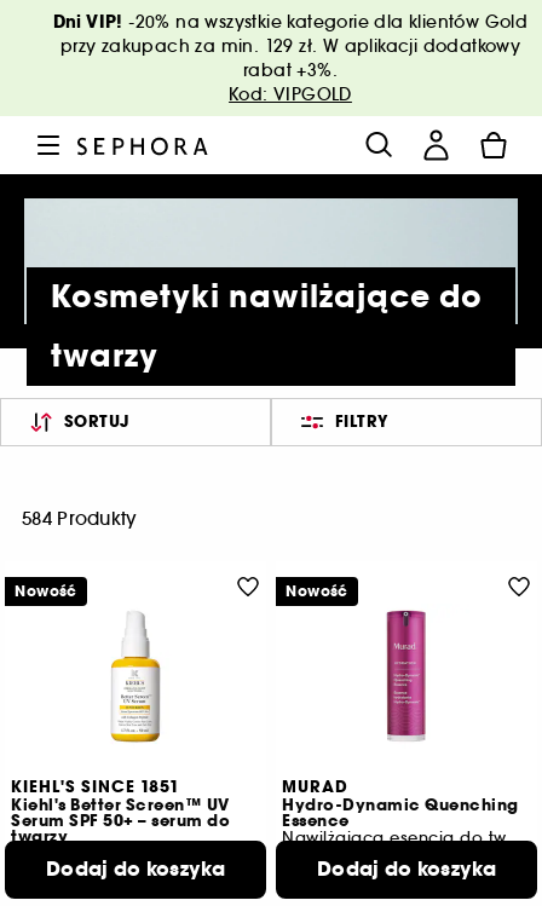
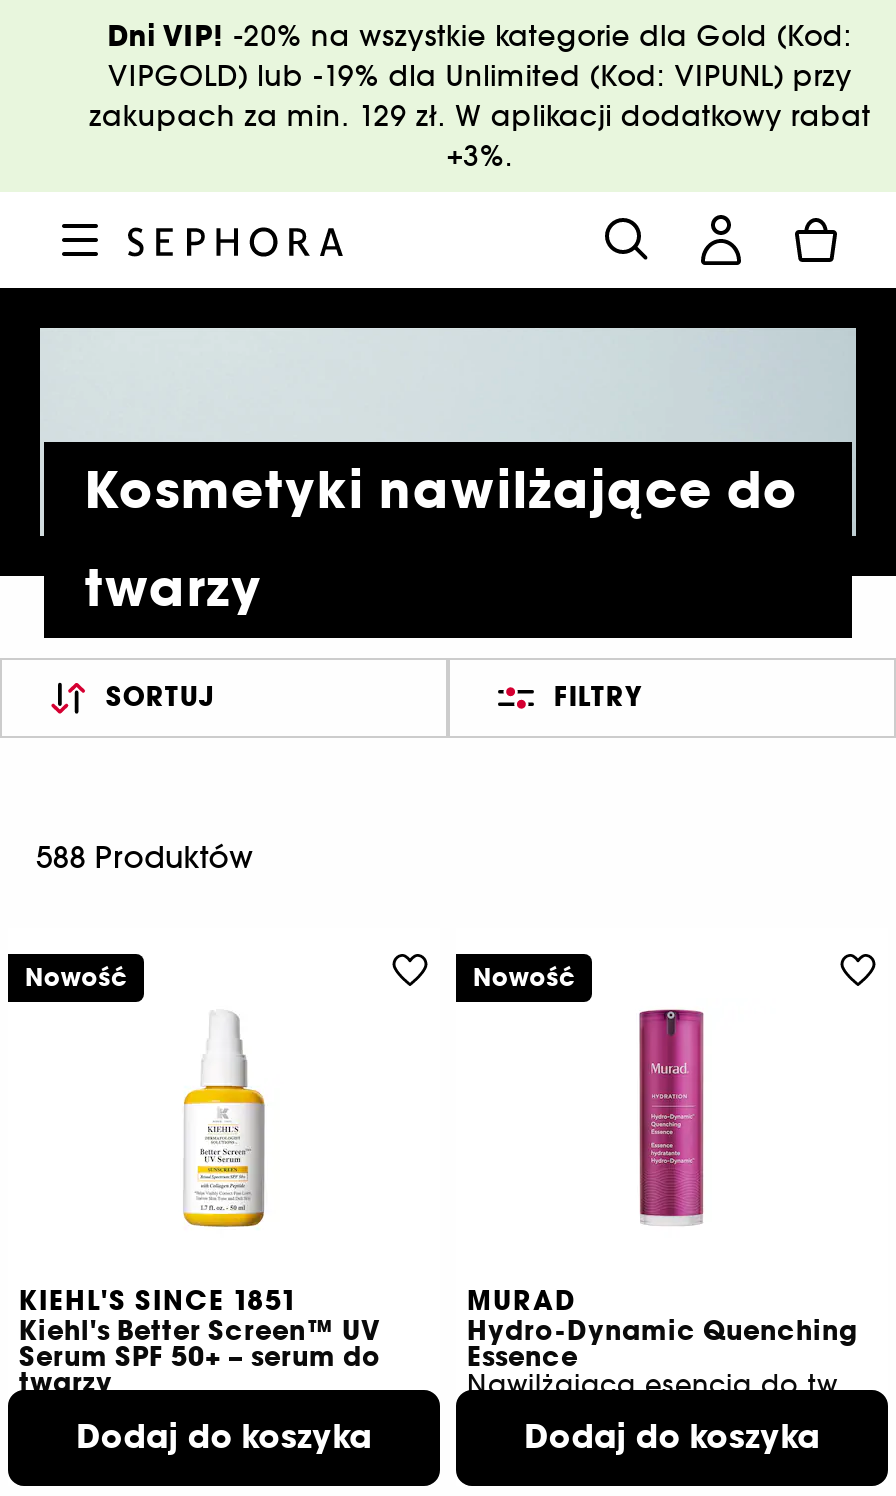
- Dni VIP! -20% na wszystkie kategorie dla klientów Gold
- przy zakupach za min. 129 zł. W aplikacji dodatkowy
- rabat +3%.
- Kod: VIPGOLD
+ Dni VIP! -20% na wszystkie kategorie dla Gold (Kod:
+ VIPGOLD) lub -19% dla Unlimited (Kod: VIPUNL) przy
+ zakupach za min. 129 zł. W aplikacji dodatkowy rabat
+ +3%.

- 584 Produkty
+ 588 Produktów
